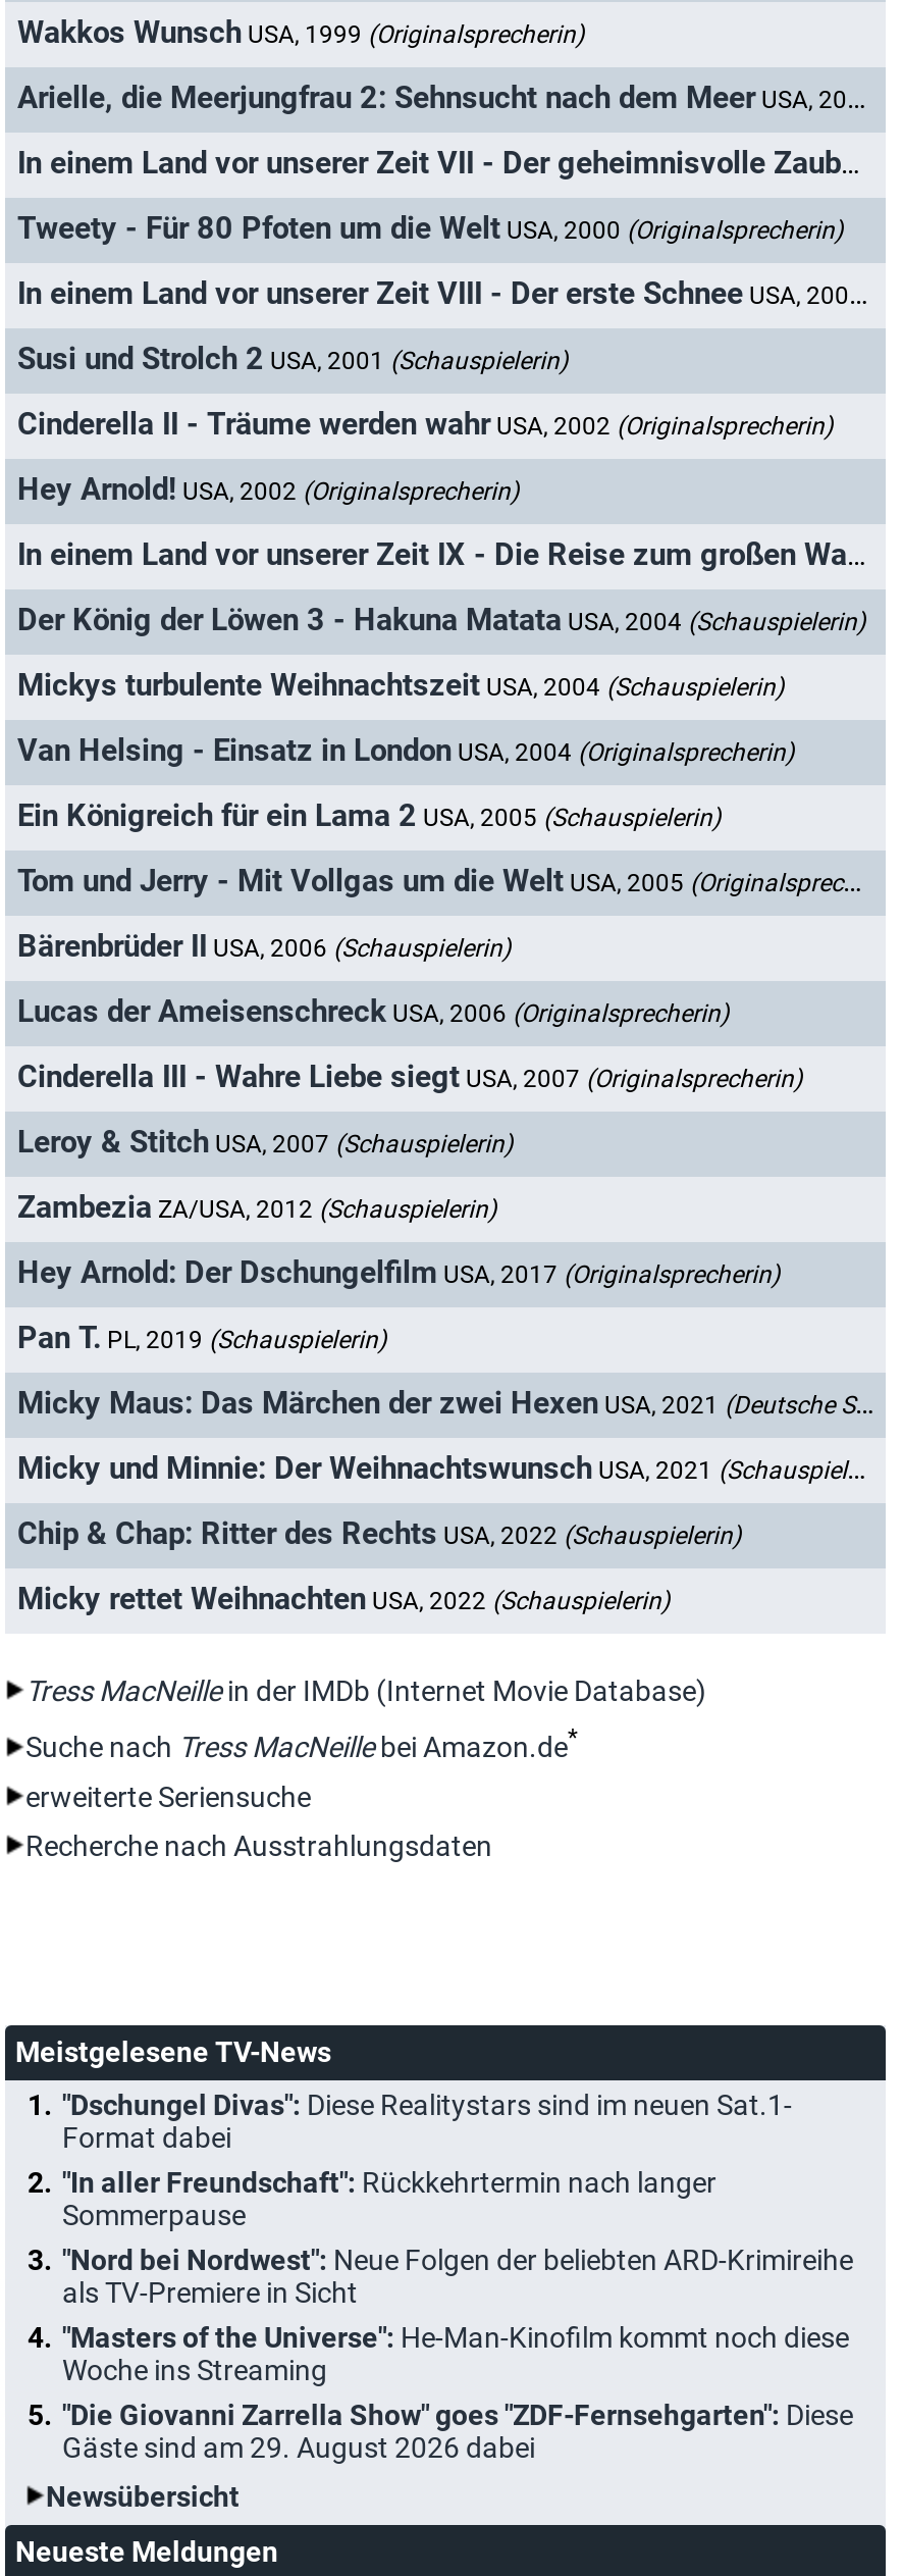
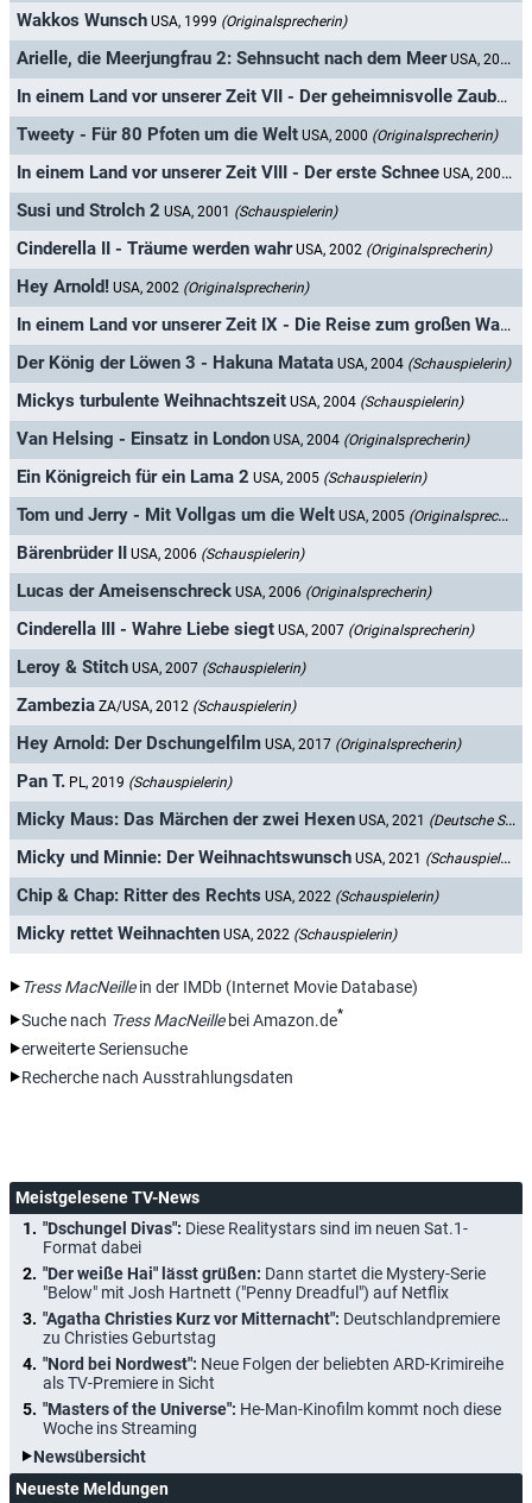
- "In aller Freundschaft": Rückkehrtermin nach langer
- Sommerpause
+ "Der weiße Hai" lässt grüßen: Dann startet die Mystery-Serie
+ "Below" mit Josh Hartnett ("Penny Dreadful") auf Netflix
+ "Agatha Christies Kurz vor Mitternacht": Deutschlandpremiere
+ zu Christies Geburtstag

moved down: "Nord bei Nordwest": Neue Folgen der beliebten ARD-Krimireihe | als TV-Premiere in Sicht | "Masters of the Universe": He-Man-Kinofilm kommt noch diese | Woche ins Streaming

- "Die Giovanni Zarrella Show" goes "ZDF-Fernsehgarten": Diese
- Gäste sind am 29. August 2026 dabei
